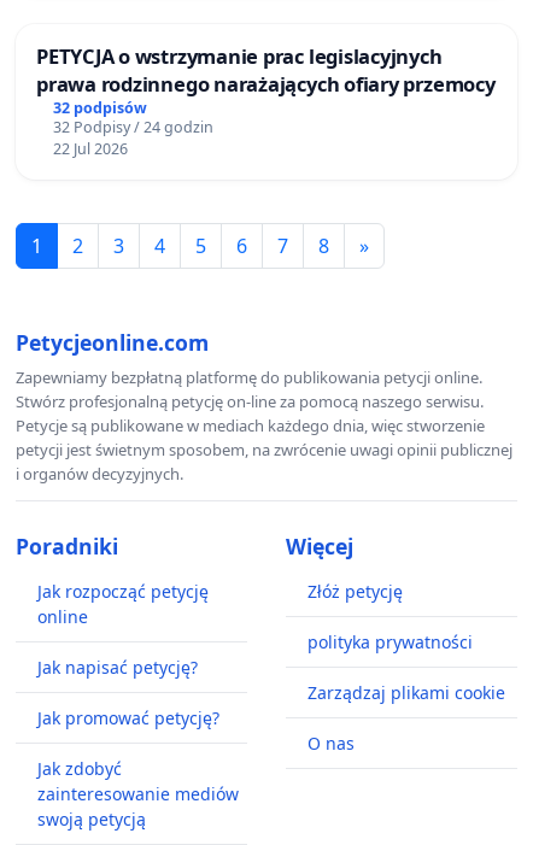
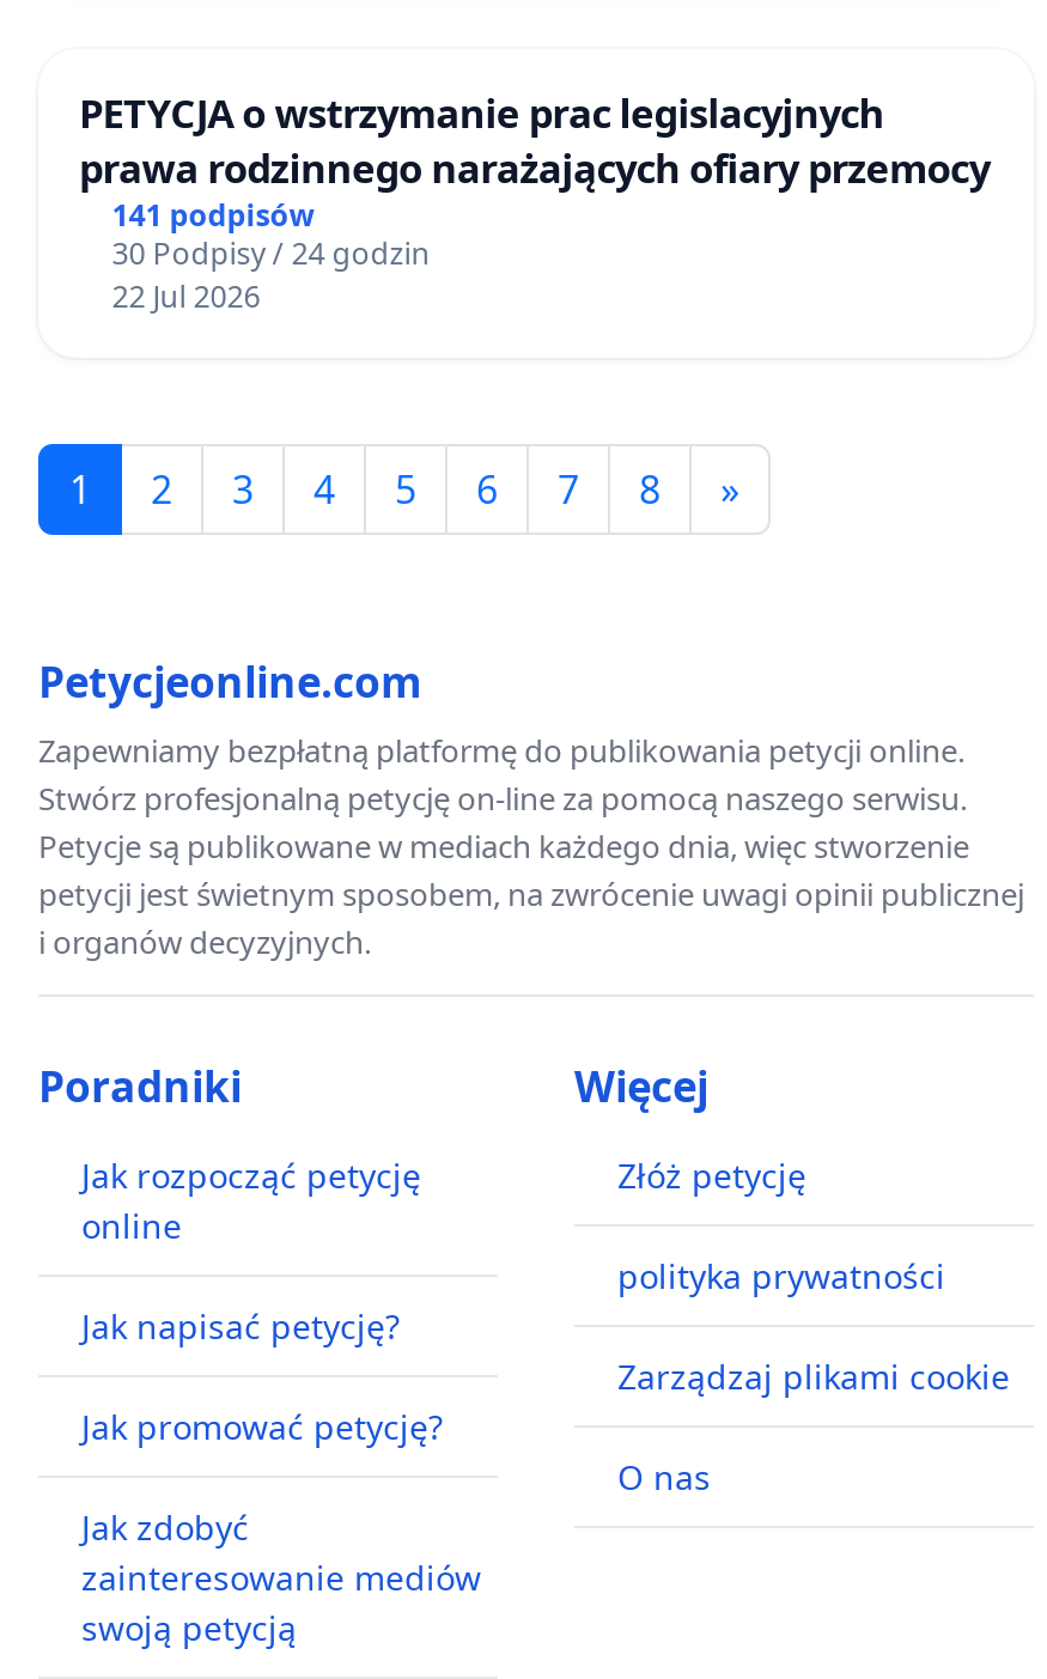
- 32 podpisów
+ 141 podpisów

- 32 Podpisy / 24 godzin
+ 30 Podpisy / 24 godzin
